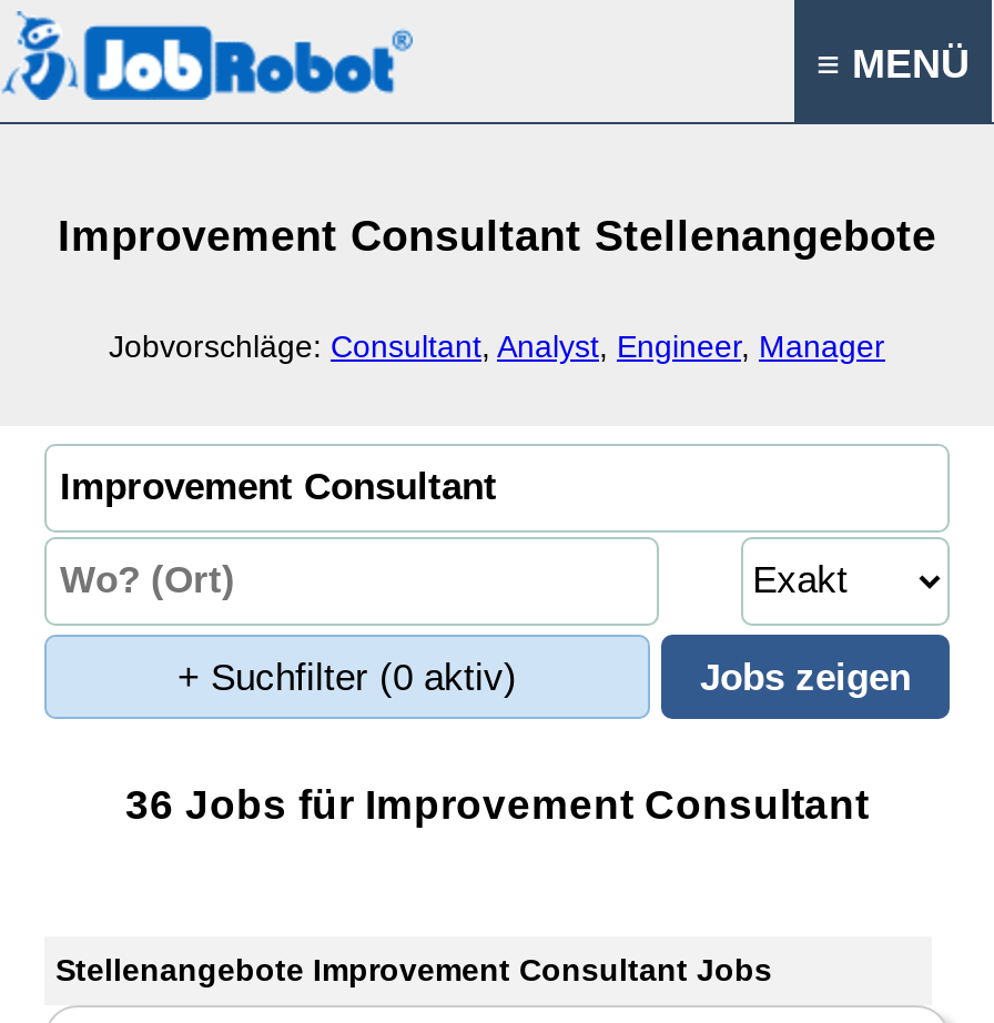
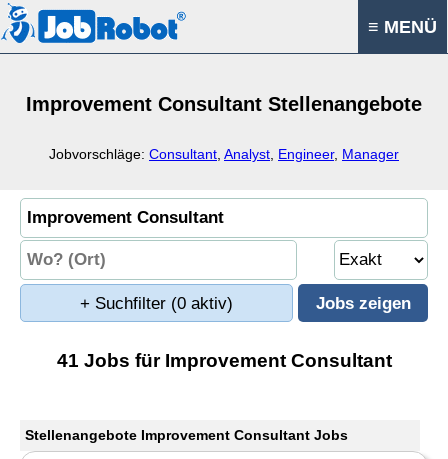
- 36 Jobs für Improvement Consultant
+ 41 Jobs für Improvement Consultant
